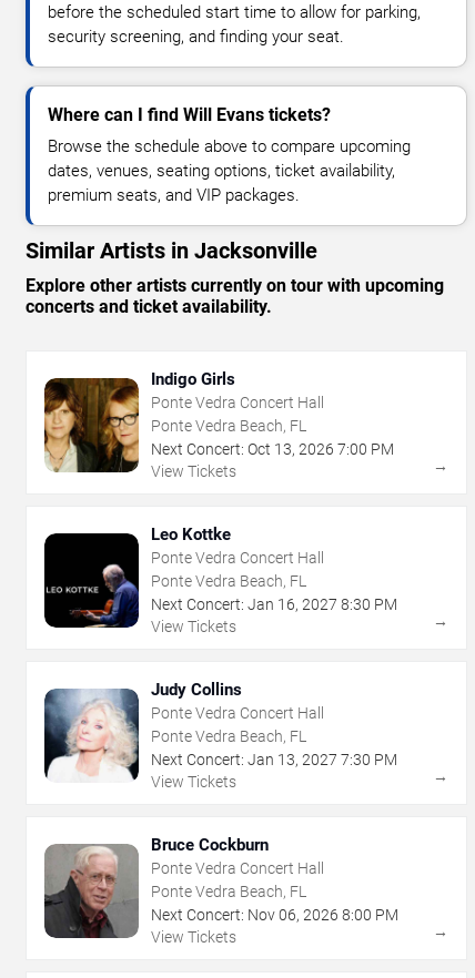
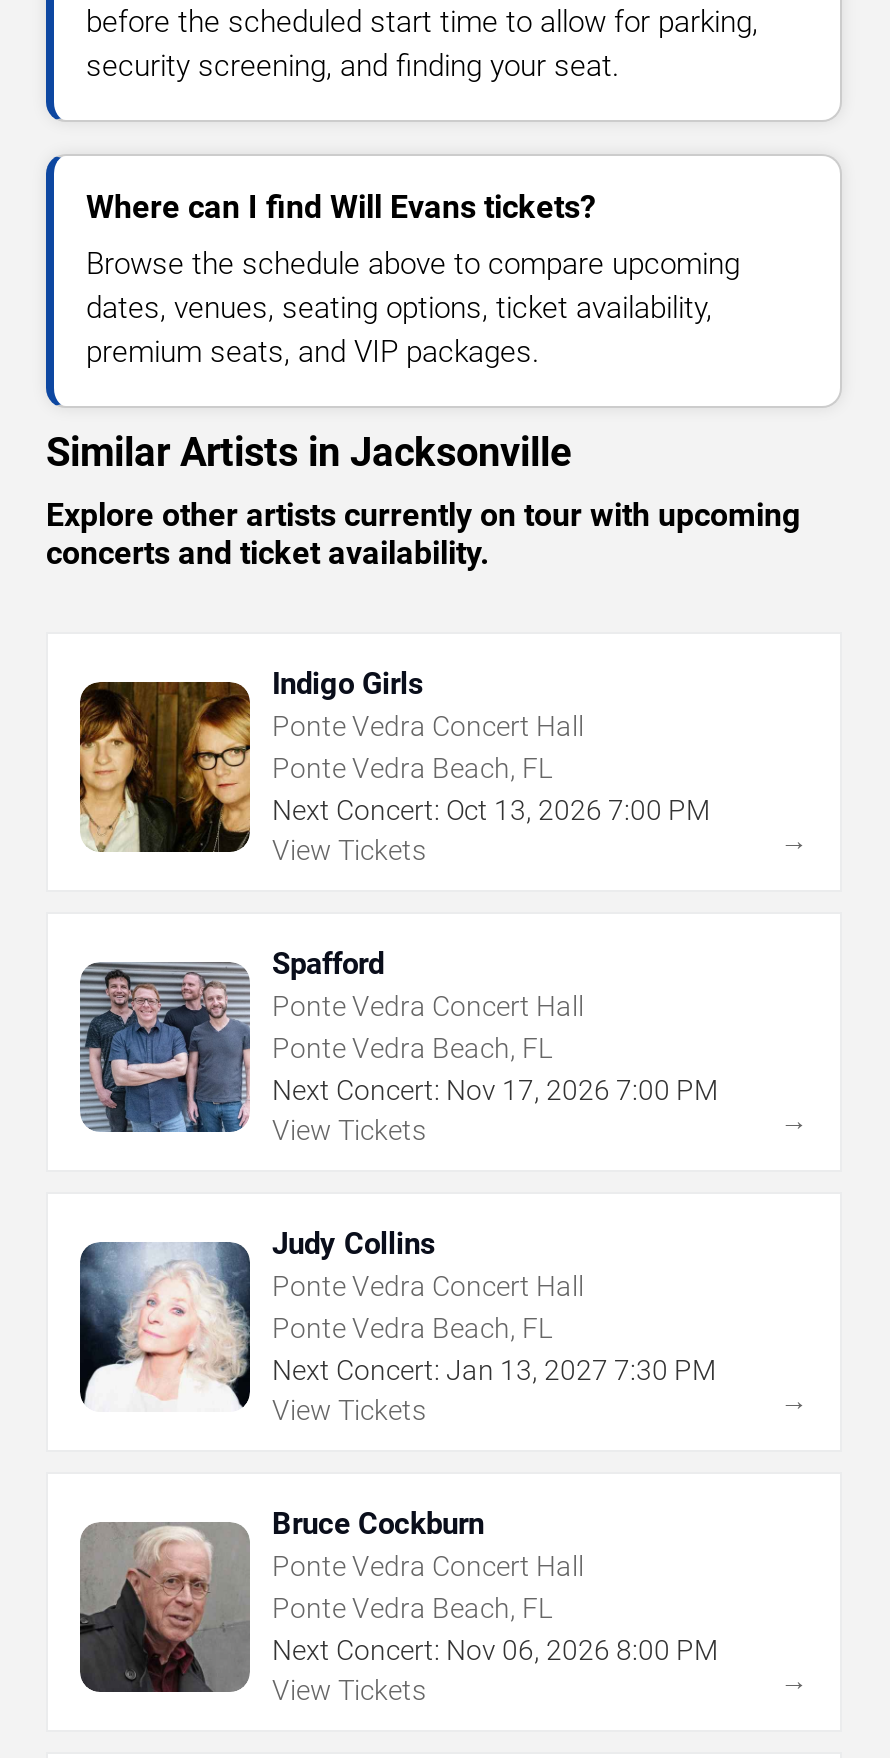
- [image]
- Leo Kottke
+ [image]
+ Spafford

- Next Concert: Jan 16, 2027 8:30 PM
+ Next Concert: Nov 17, 2026 7:00 PM
